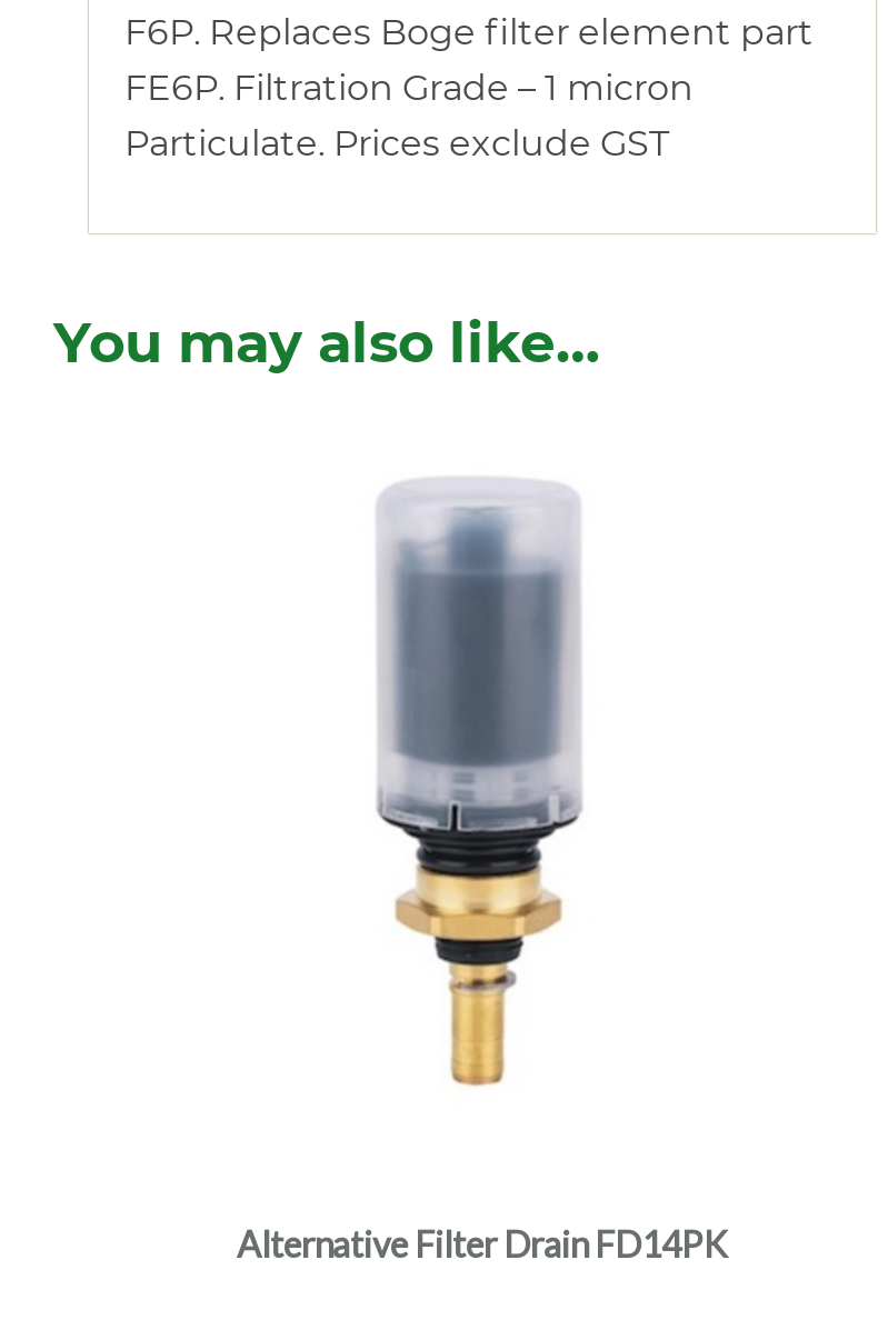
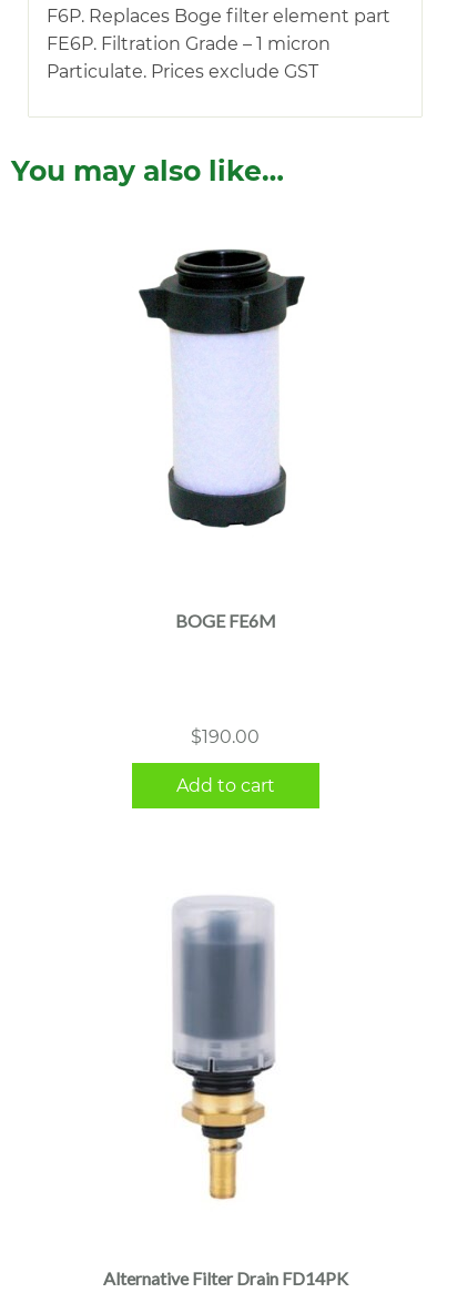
+ [image]

+ BOGE FE6M

+ $190.00
+ Add to cart
